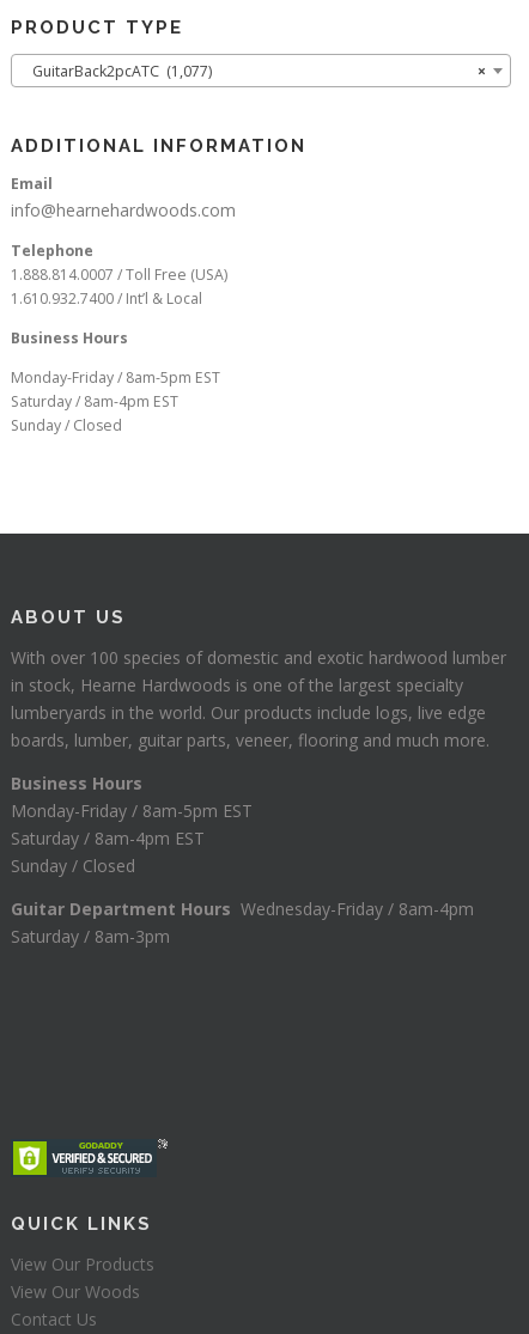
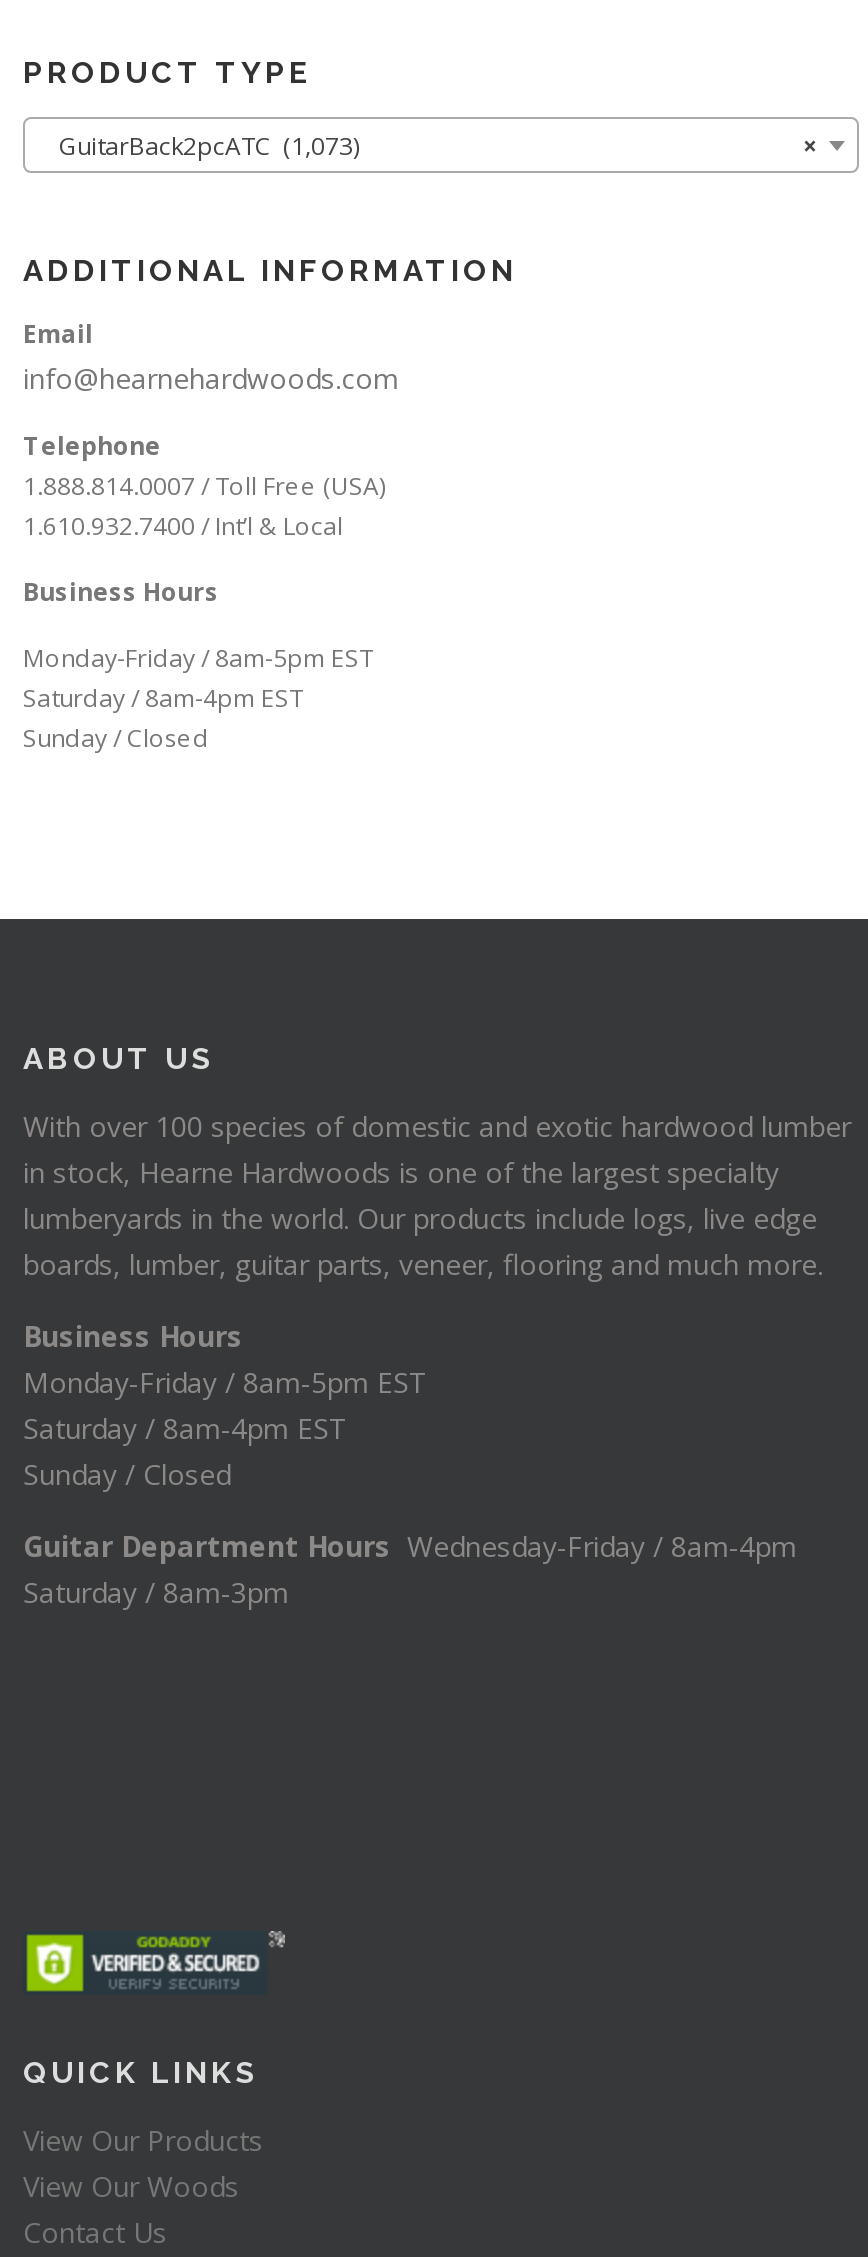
- GuitarBack2pcATC (1,077)
+ GuitarBack2pcATC (1,073)
